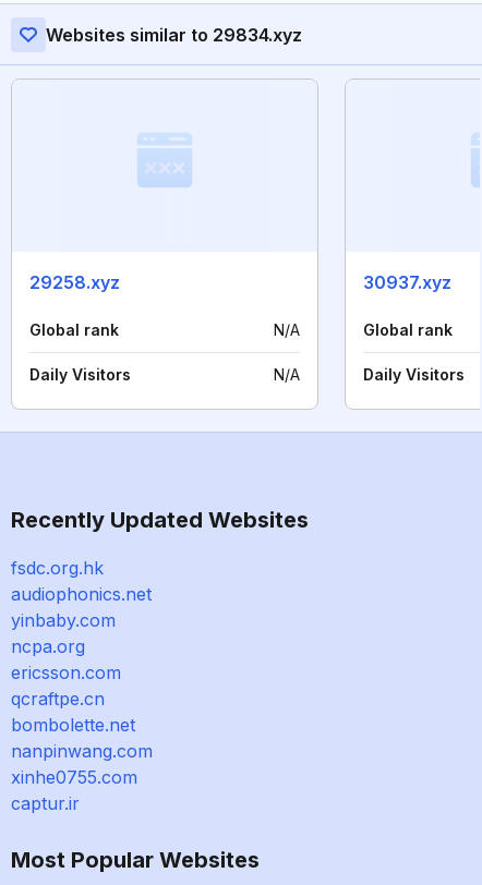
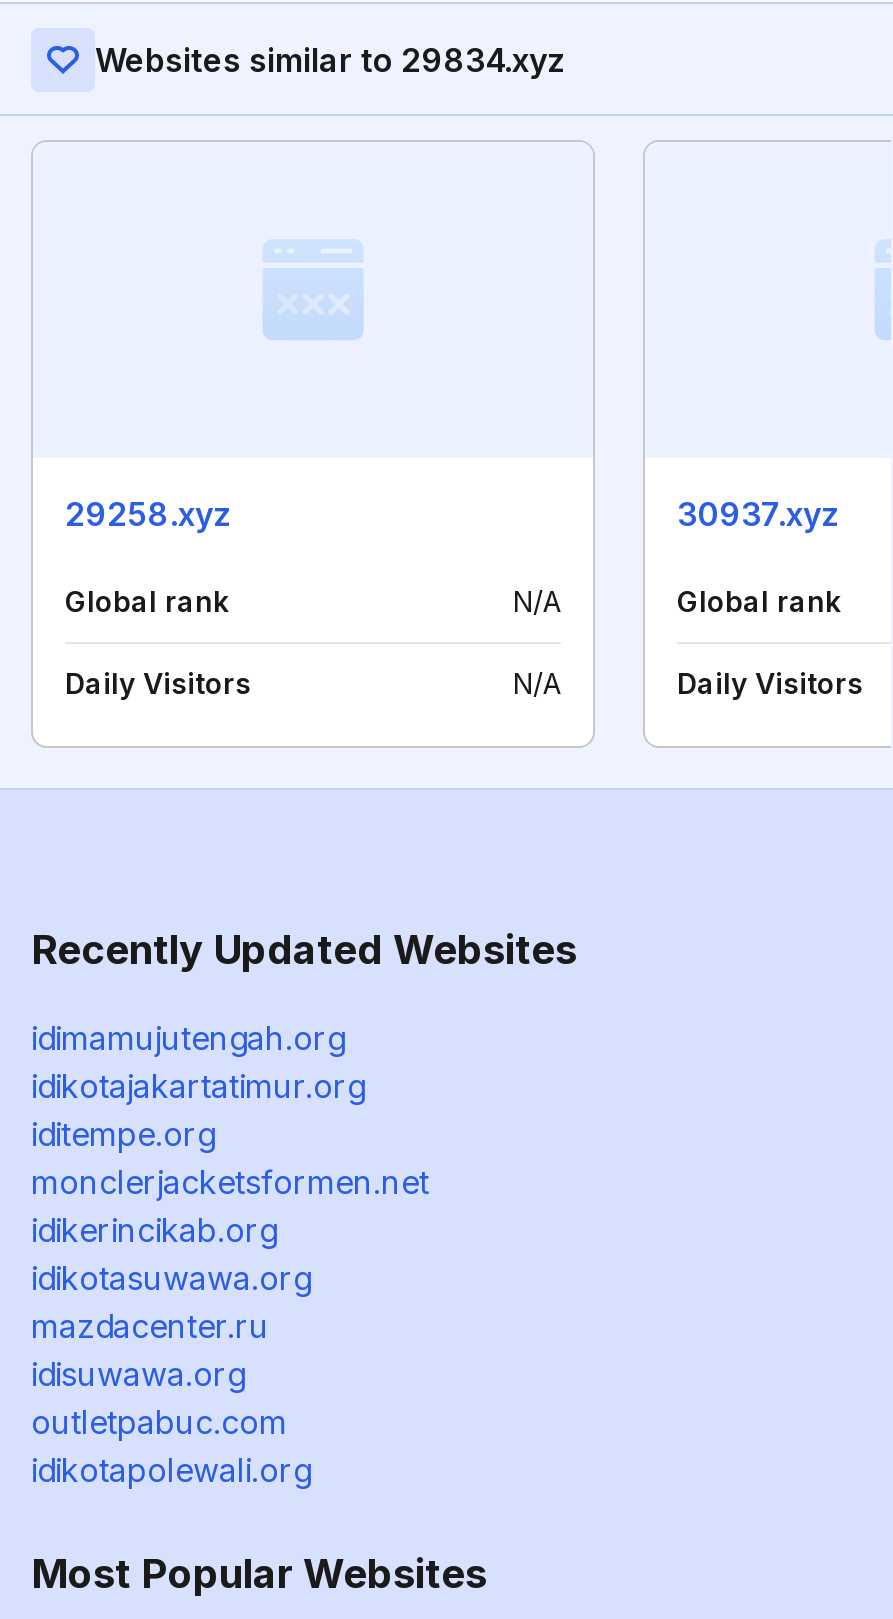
- fsdc.org.hk
- audiophonics.net
- yinbaby.com
- ncpa.org
- ericsson.com
- qcraftpe.cn
- bombolette.net
- nanpinwang.com
- xinhe0755.com
- captur.ir
+ idimamujutengah.org
+ idikotajakartatimur.org
+ iditempe.org
+ monclerjacketsformen.net
+ idikerincikab.org
+ idikotasuwawa.org
+ mazdacenter.ru
+ idisuwawa.org
+ outletpabuc.com
+ idikotapolewali.org
